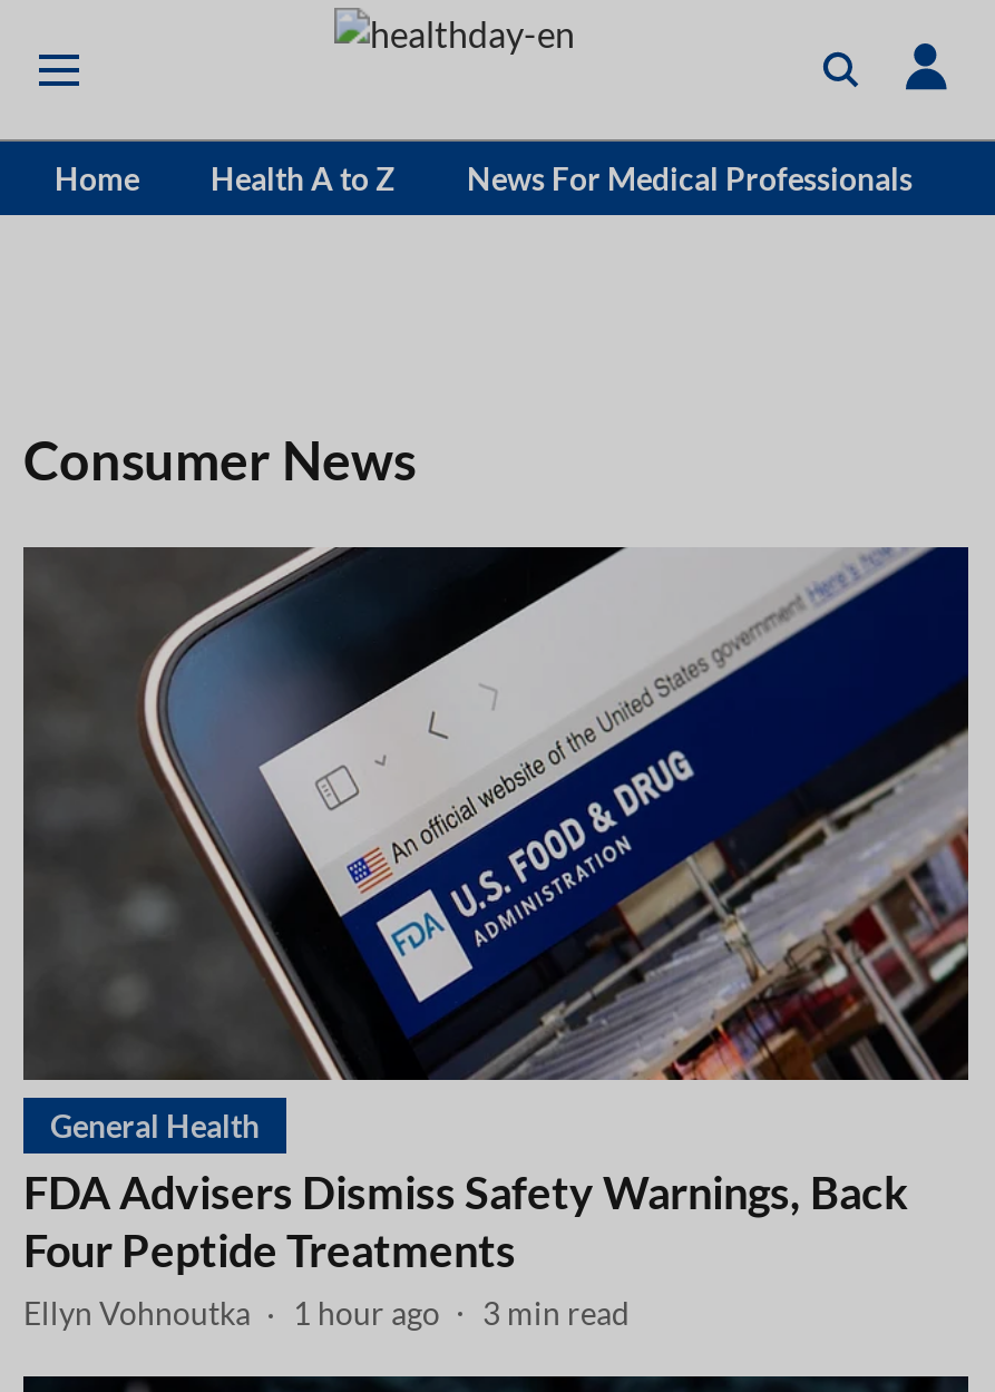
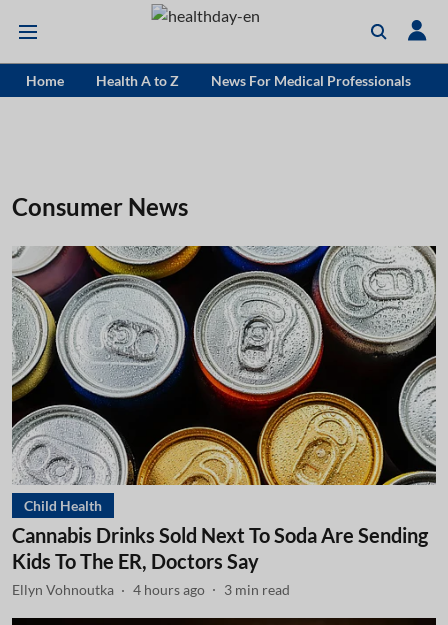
- [image]
- General Health
- FDA Advisers Dismiss Safety Warnings, Back
- Four Peptide Treatments
+ [image]
+ Child Health
+ Cannabis Drinks Sold Next To Soda Are Sending
+ Kids To The ER, Doctors Say

- Ellyn Vohnoutka 1 hour ago 3 min read
+ Ellyn Vohnoutka 4 hours ago 3 min read
